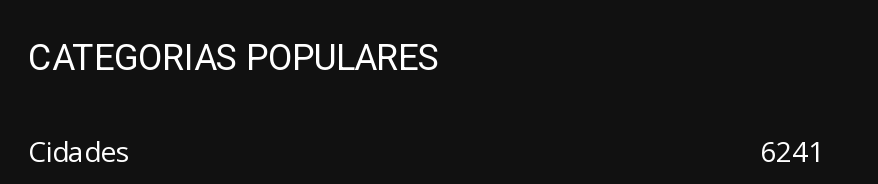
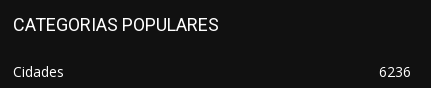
- 6241
+ 6236
